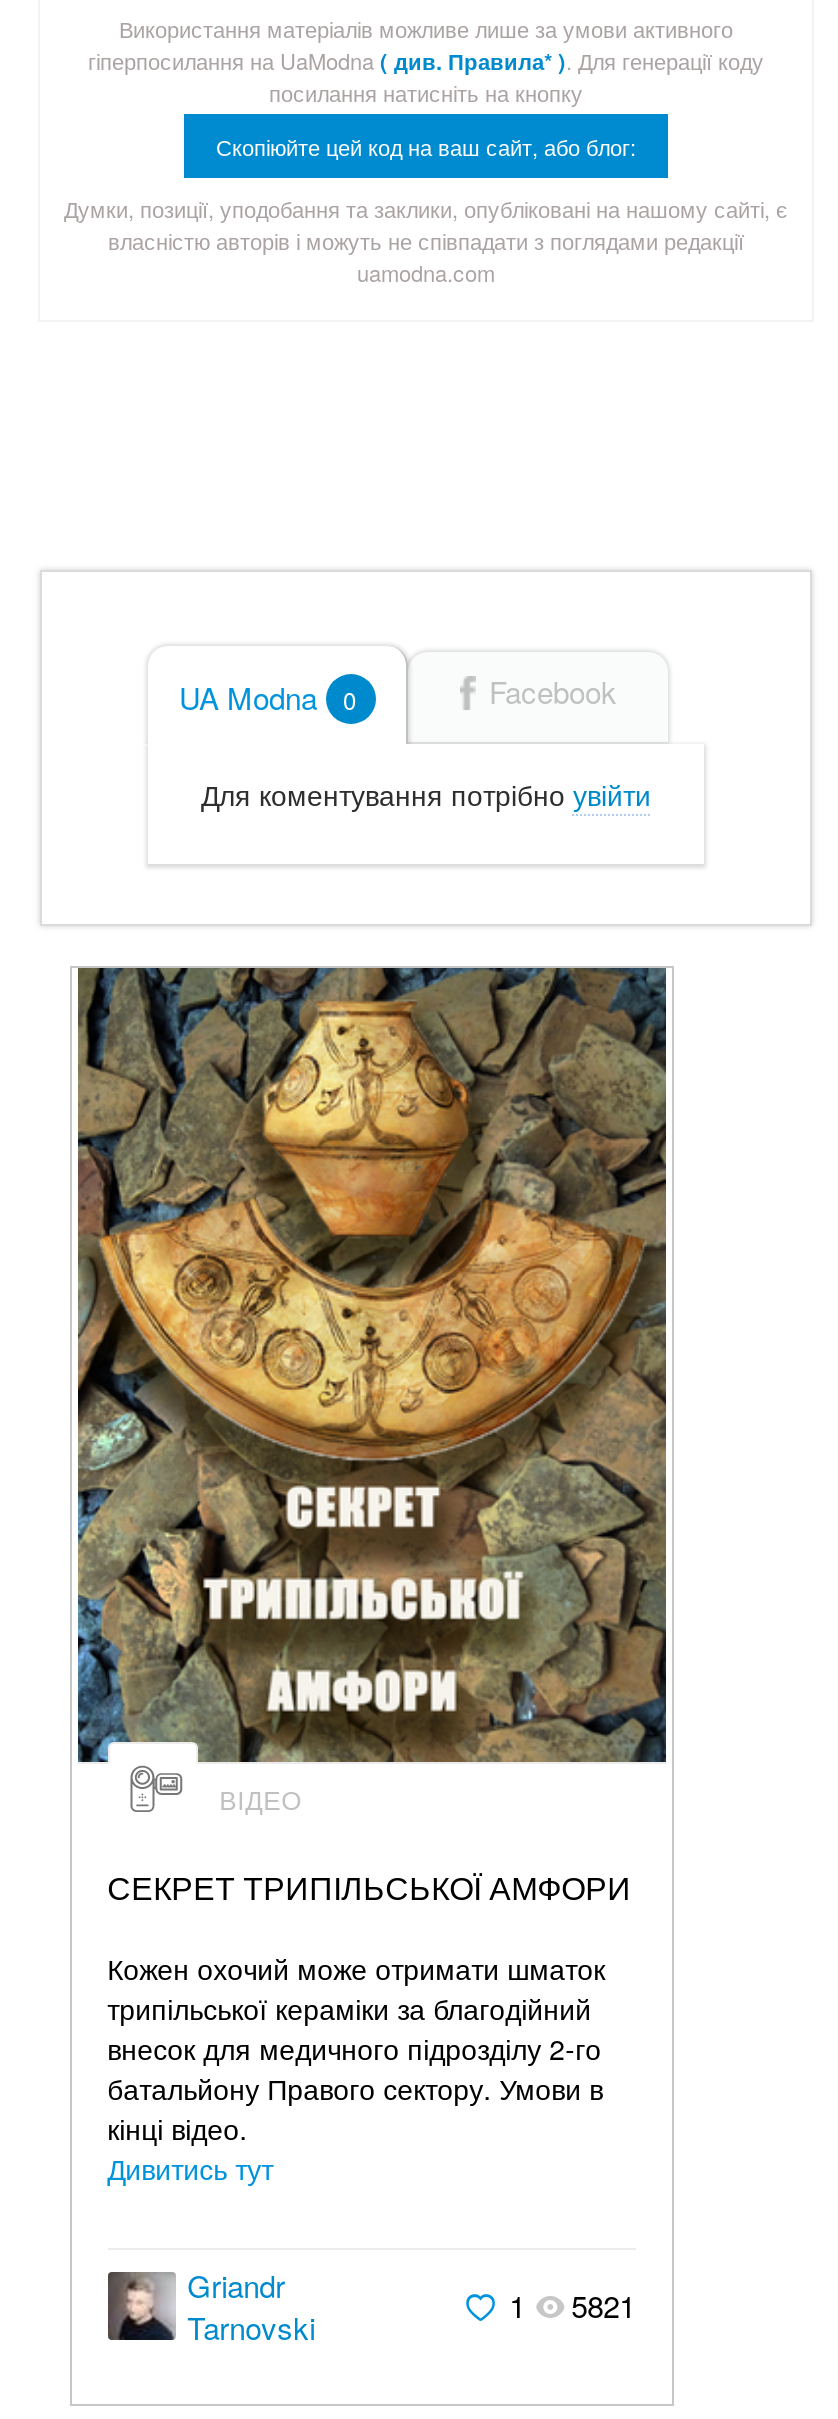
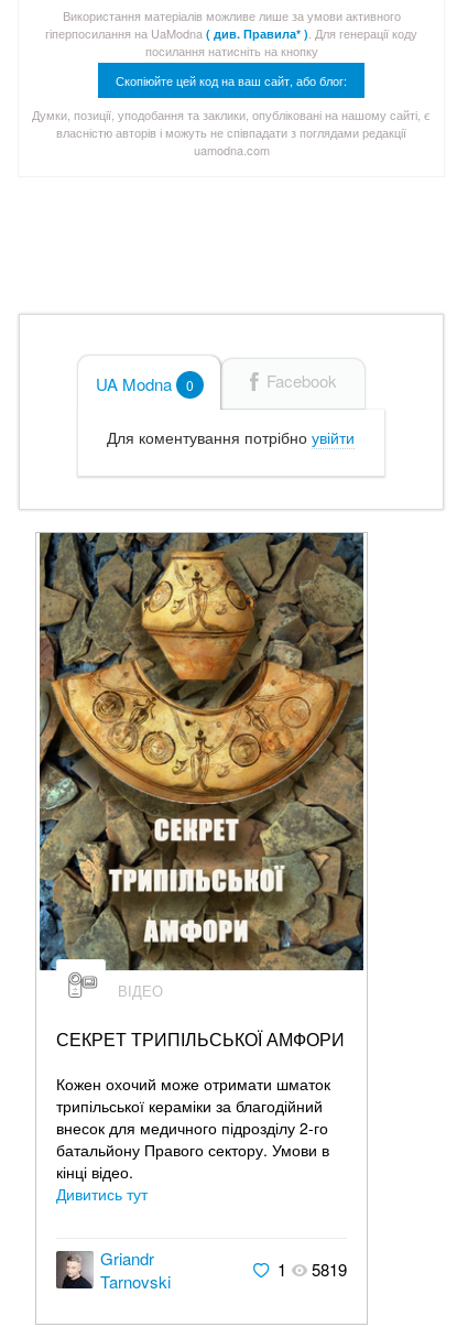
- 1 5821
+ 1 5819
